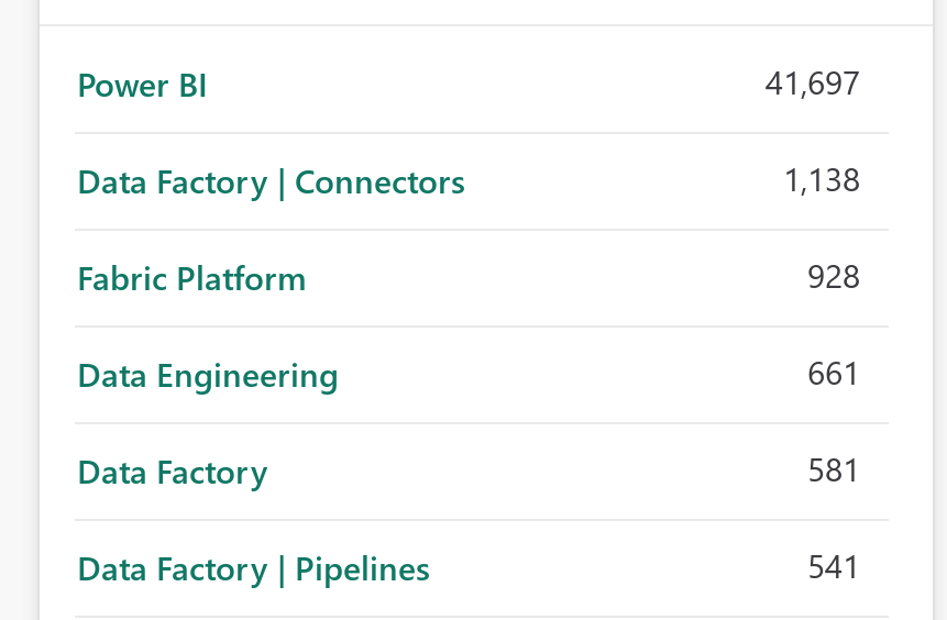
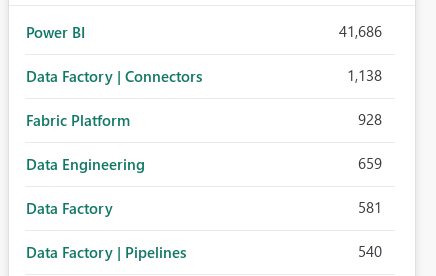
- 41,697
+ 41,686

- 661
+ 659

- 541
+ 540
